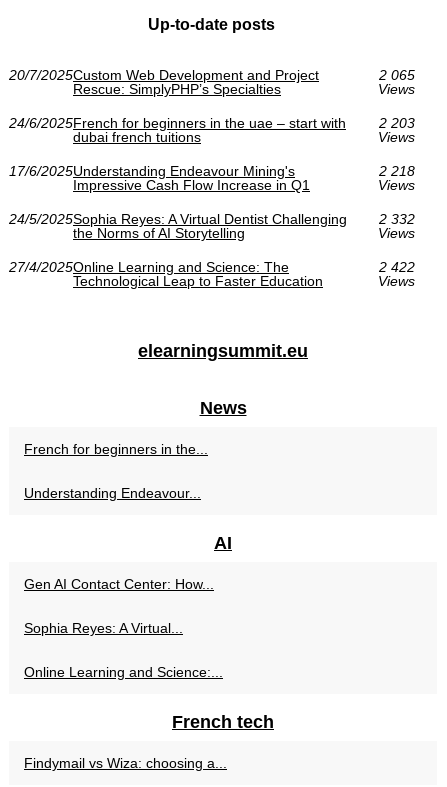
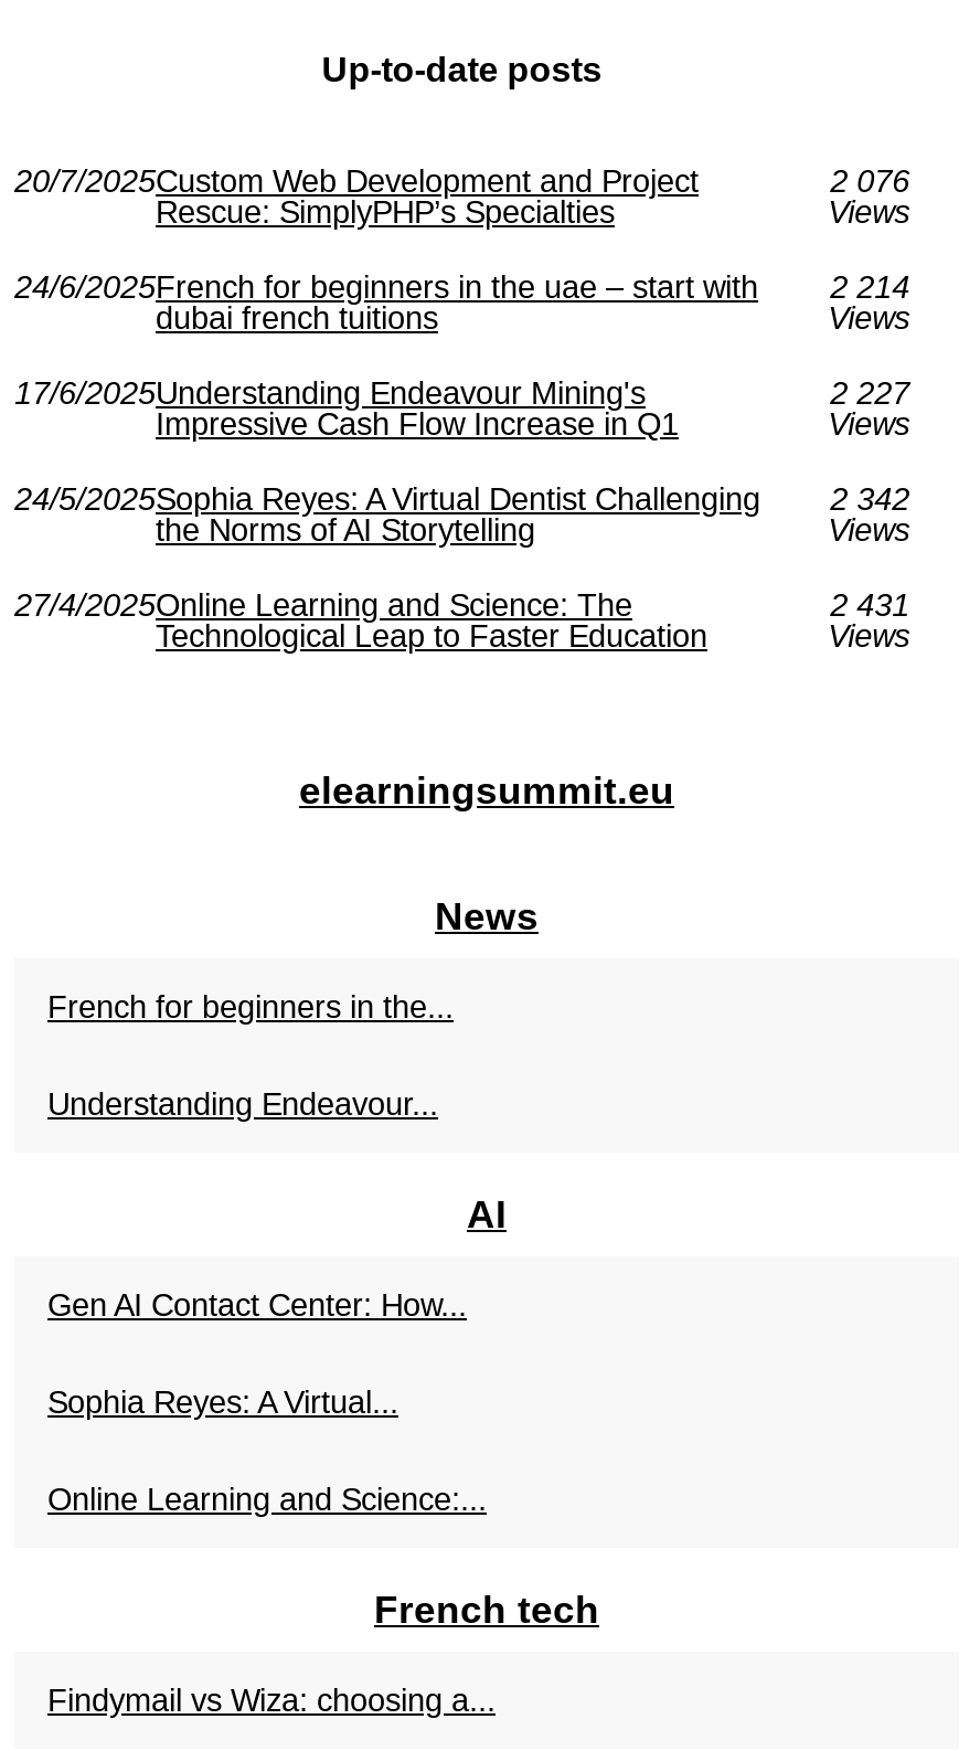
- 2 065
+ 2 076

- 2 203
+ 2 214

- 2 218
+ 2 227

- 24/5/2025Sophia Reyes: A Virtual Dentist Challenging 2 332
+ 24/5/2025Sophia Reyes: A Virtual Dentist Challenging 2 342

- 2 422
+ 2 431
